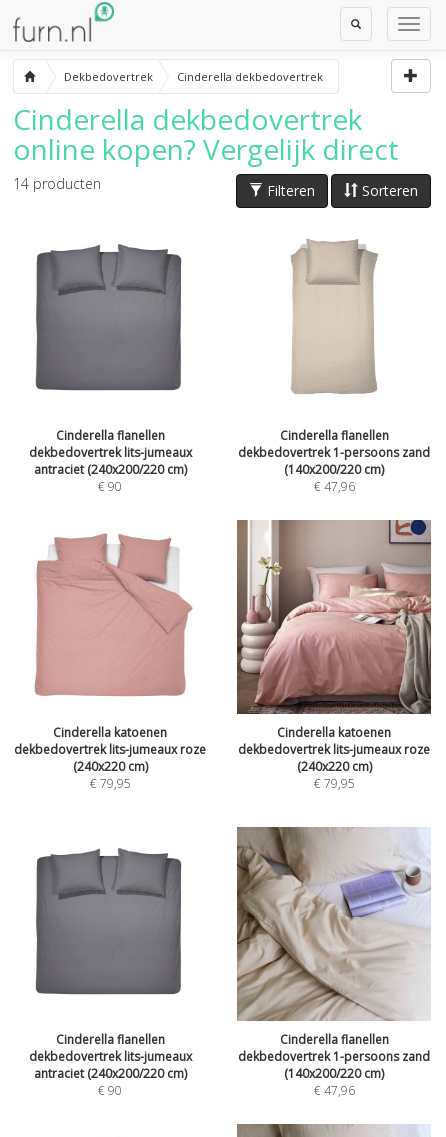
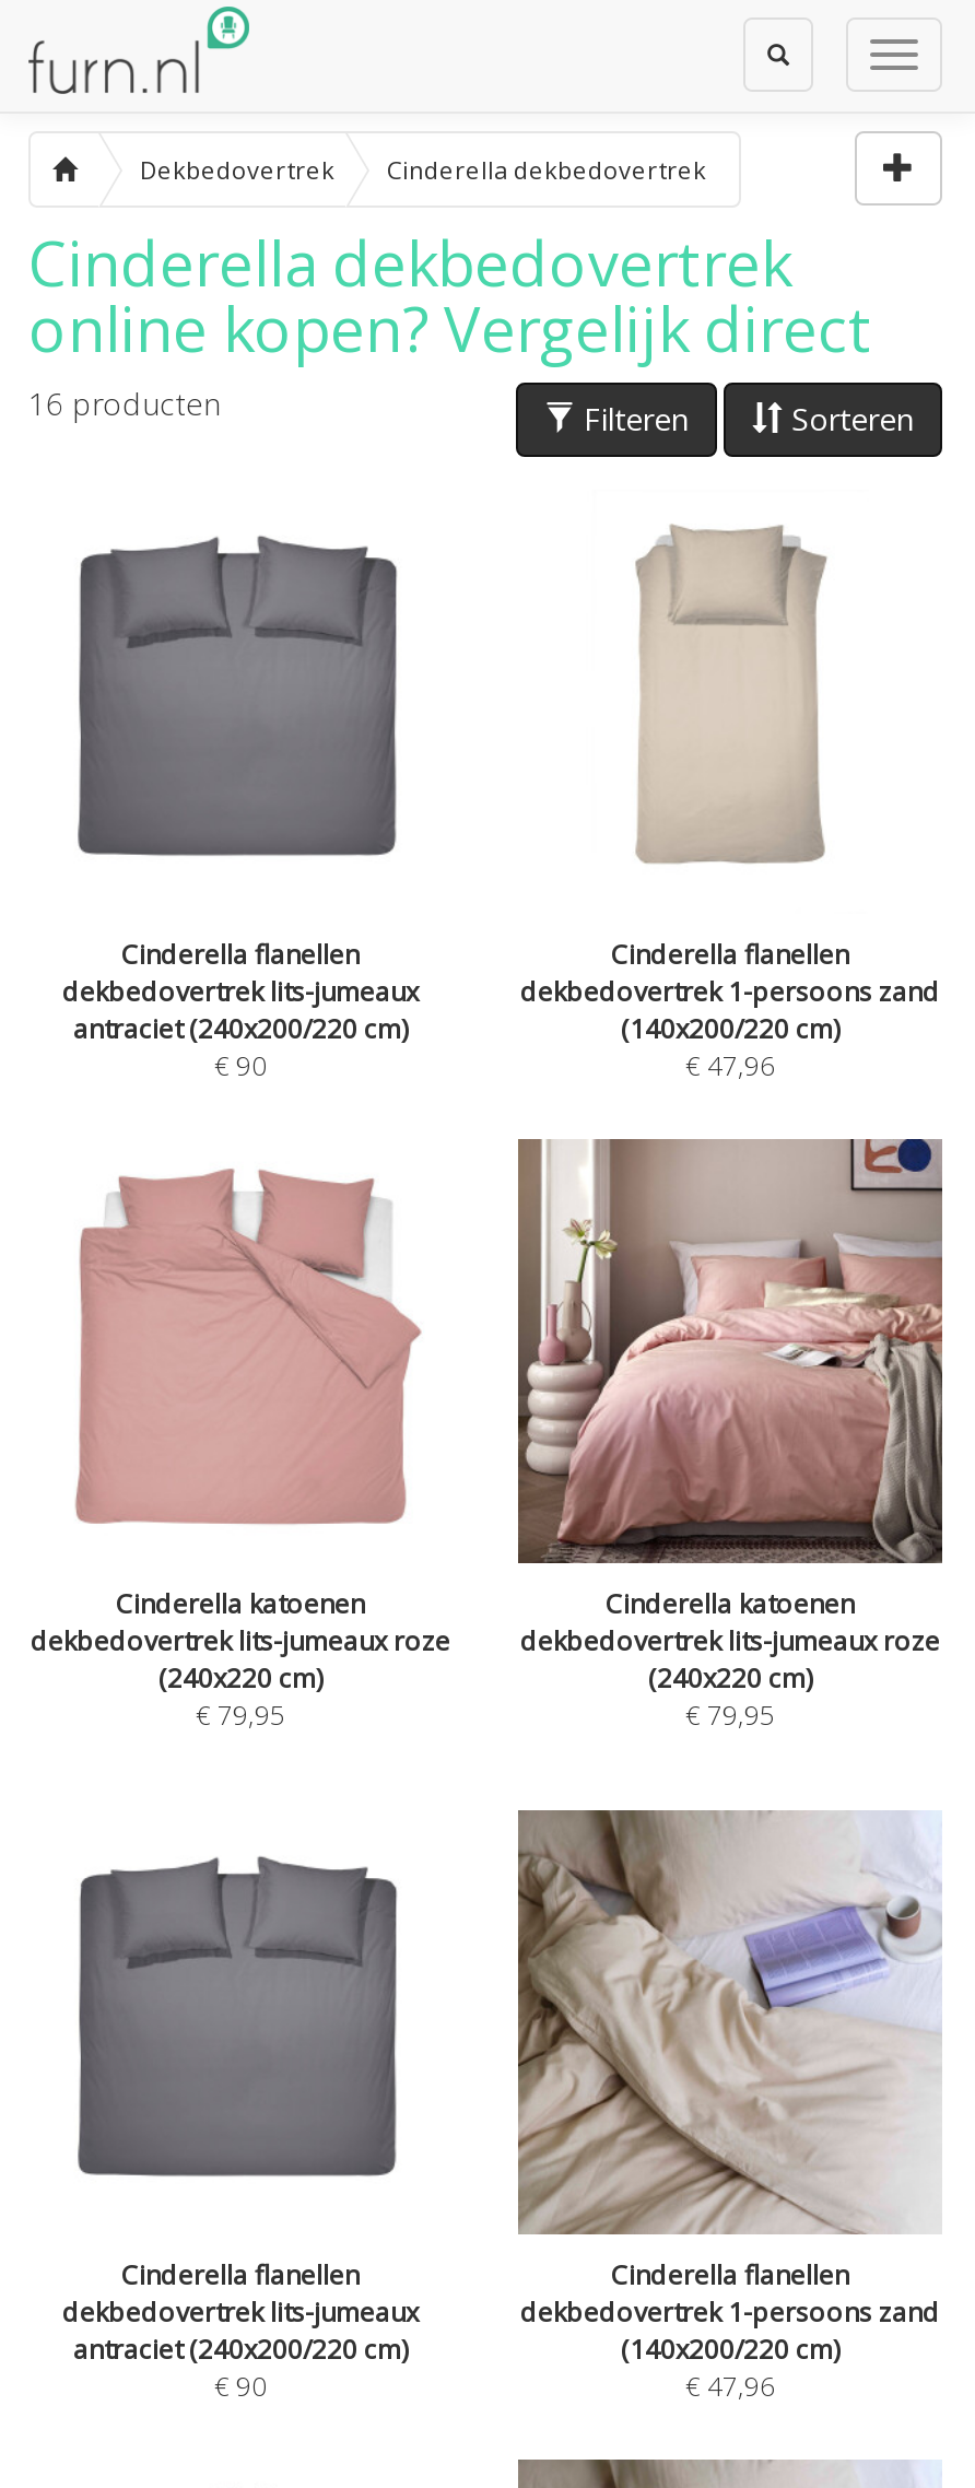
- 14 producten
+ 16 producten
